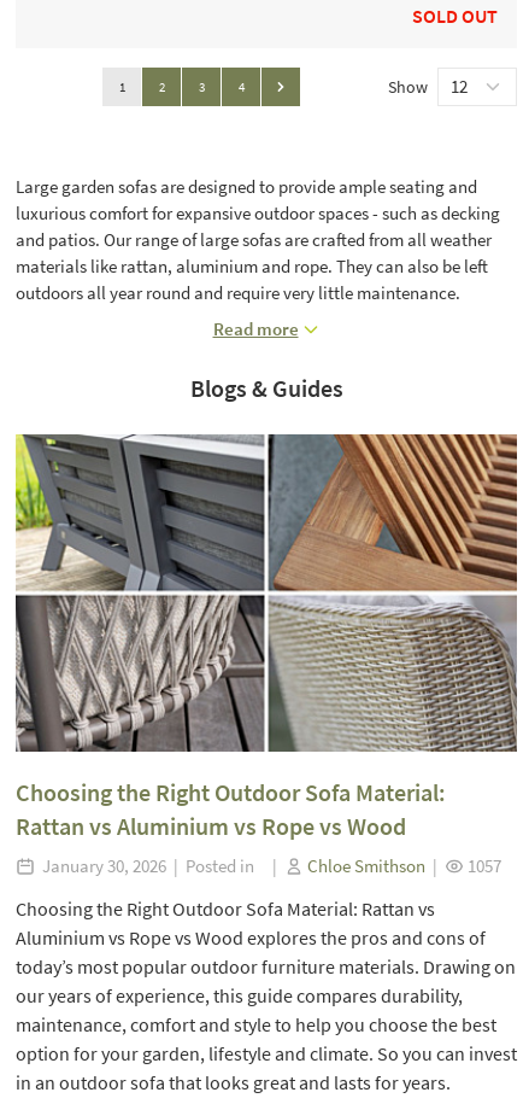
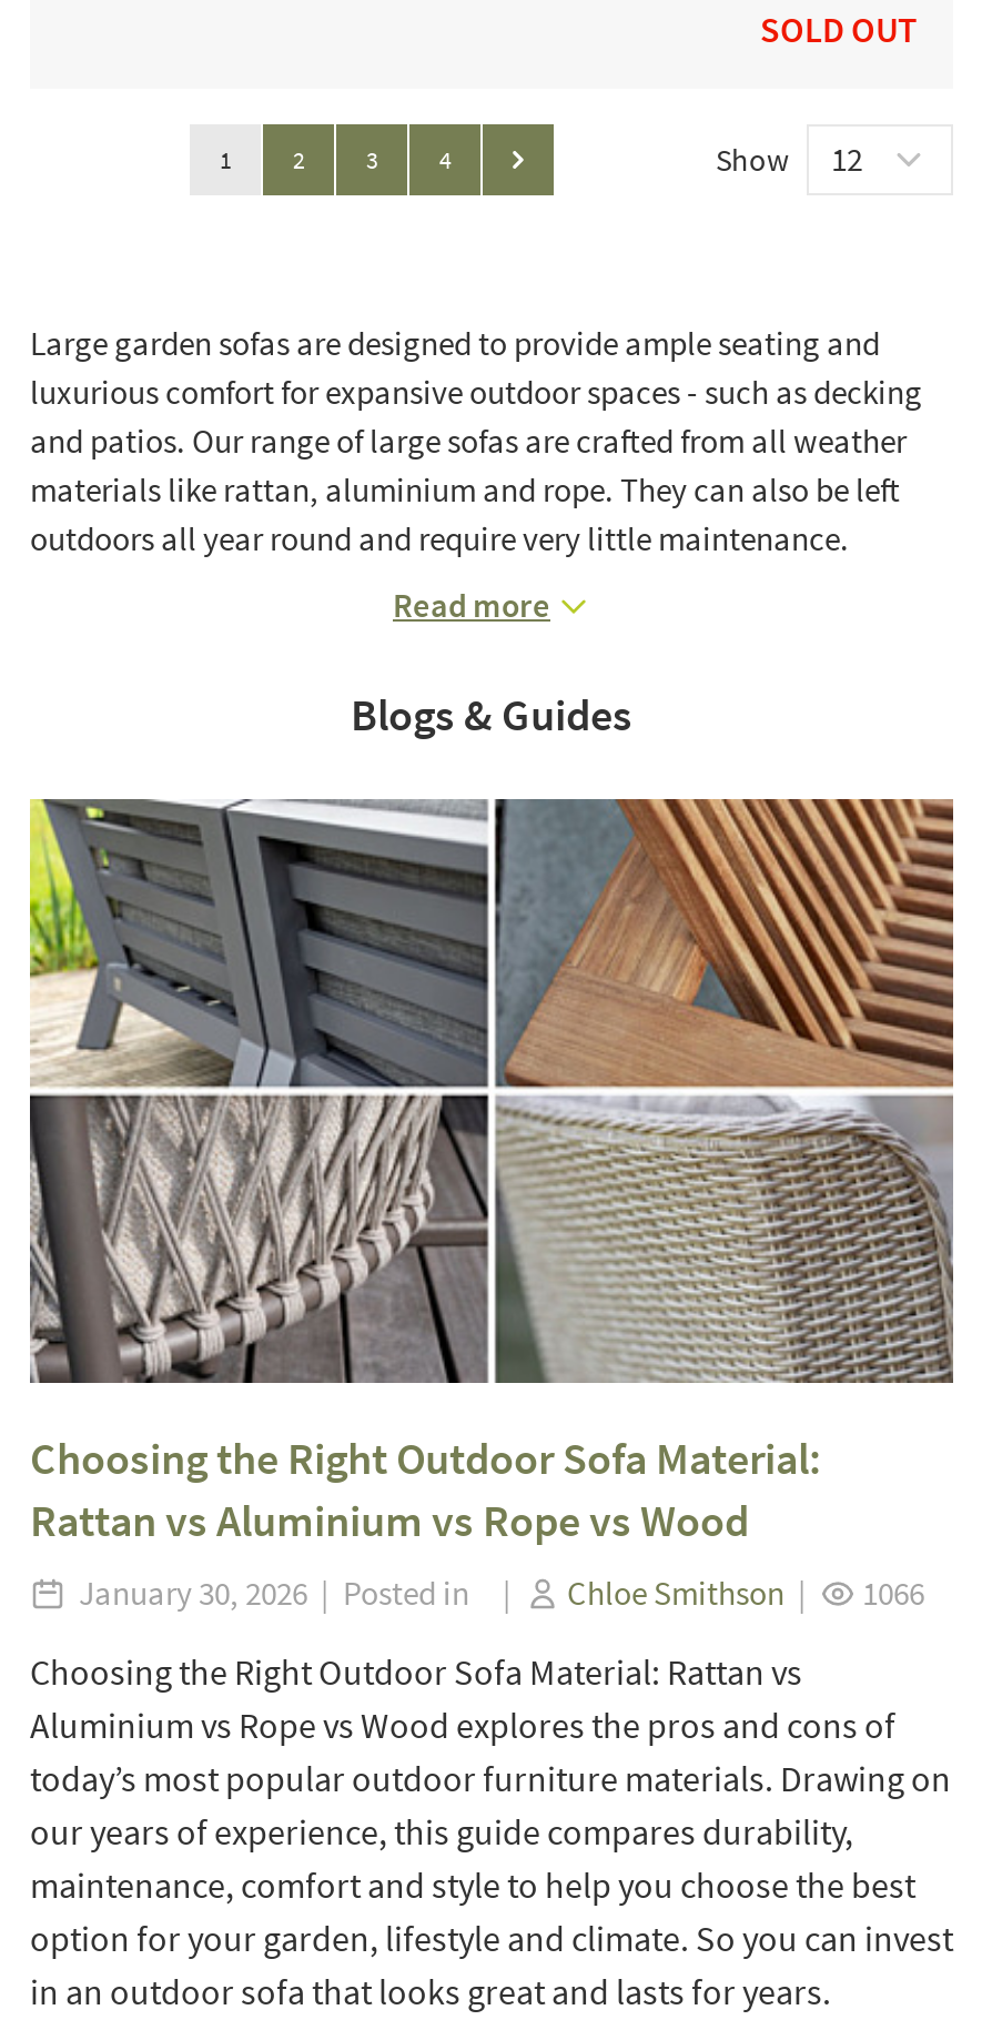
- 1057
+ 1066
